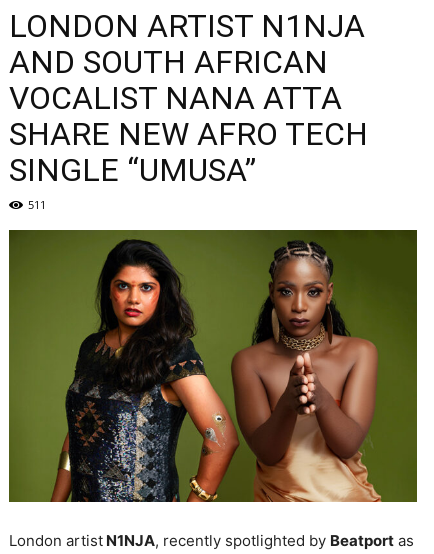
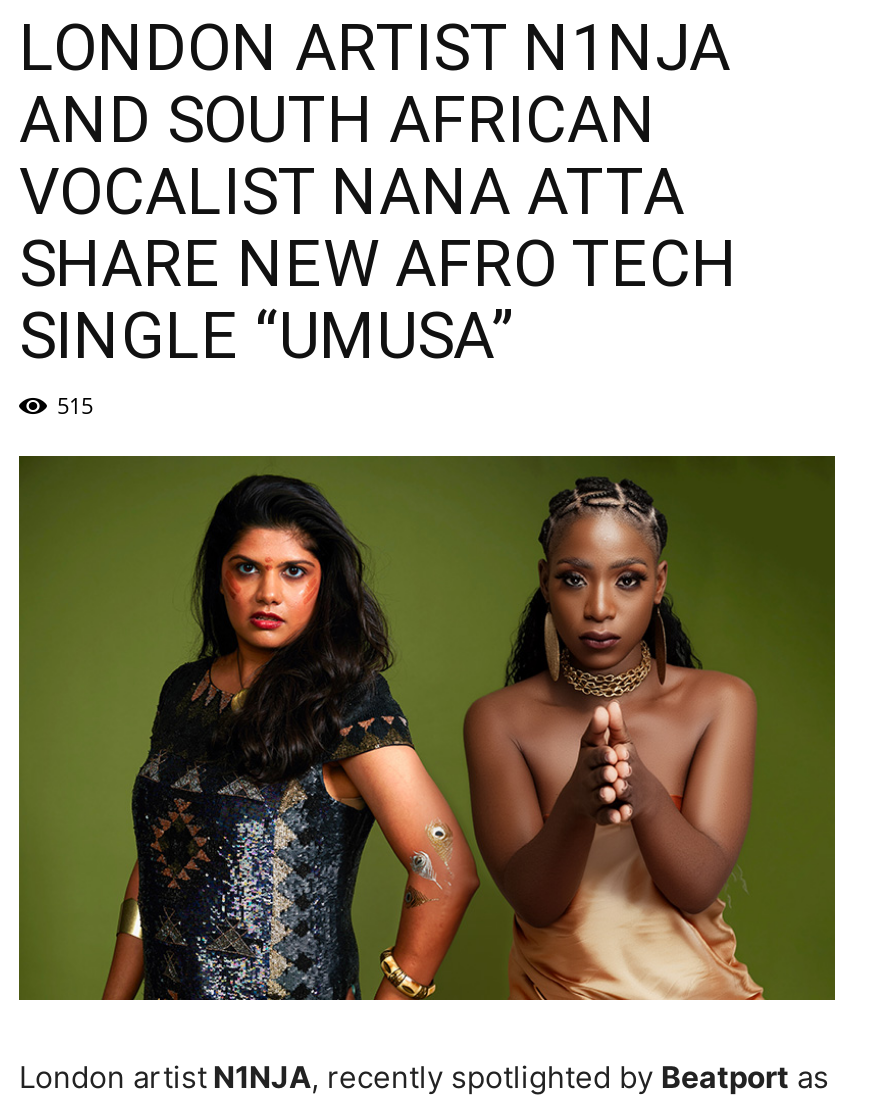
- 511
+ 515
